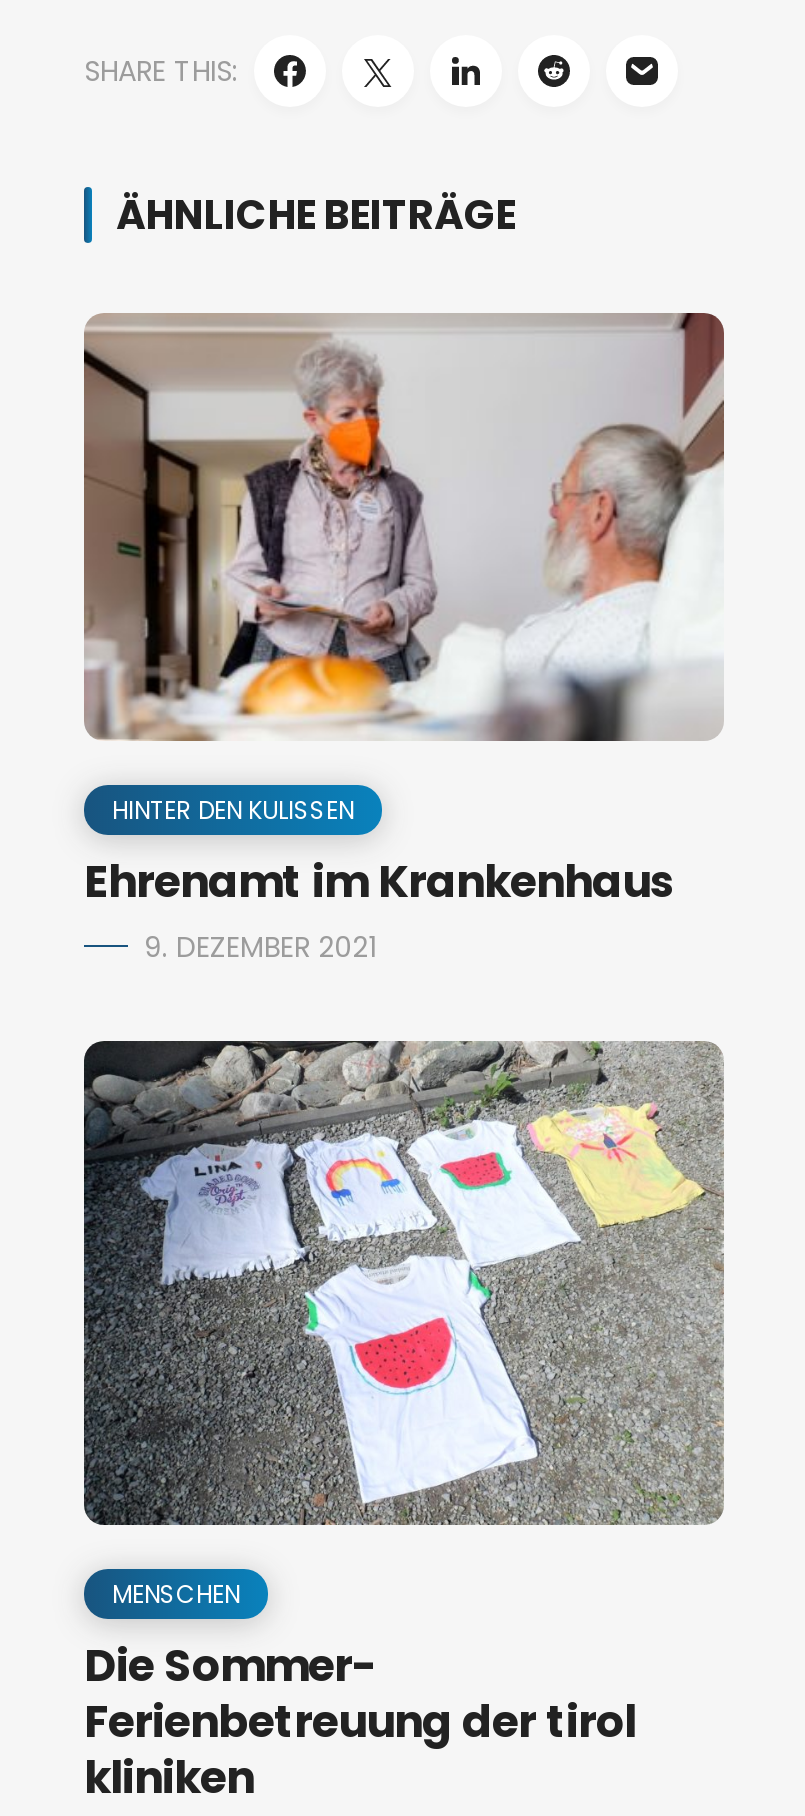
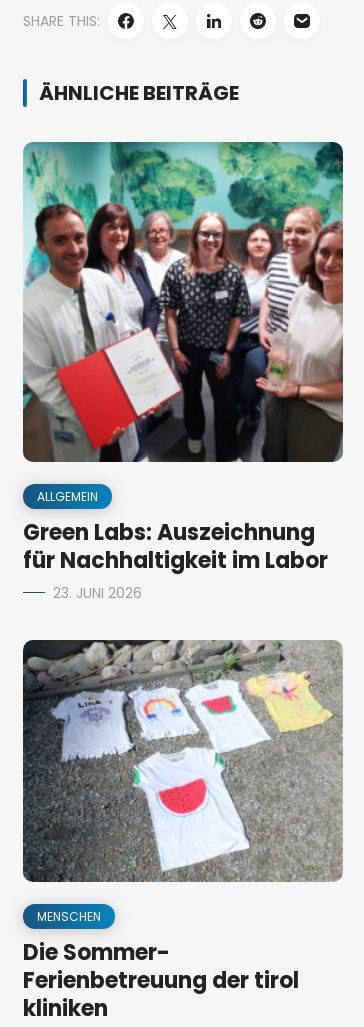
- [image]
- HINTER DEN KULISSEN
- Ehrenamt im Krankenhaus
- 9. DEZEMBER 2021
+ [image]
+ ALLGEMEIN
+ Green Labs: Auszeichnung
+ für Nachhaltigkeit im Labor
+ 23. JUNI 2026
